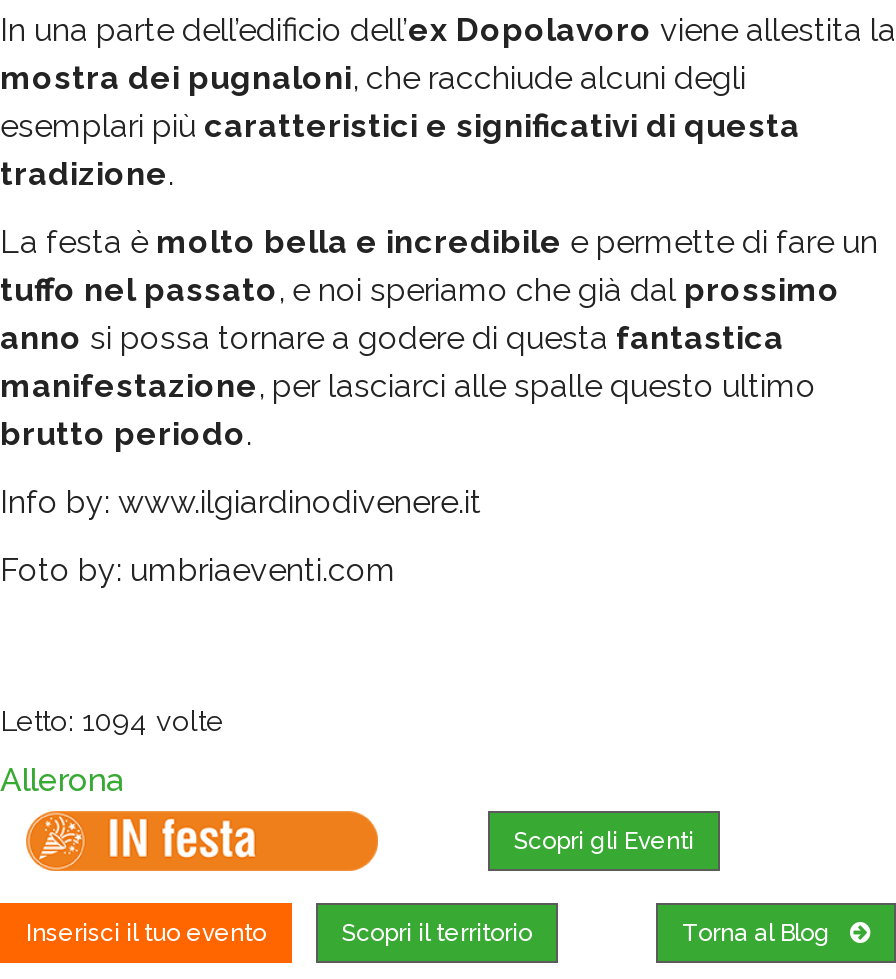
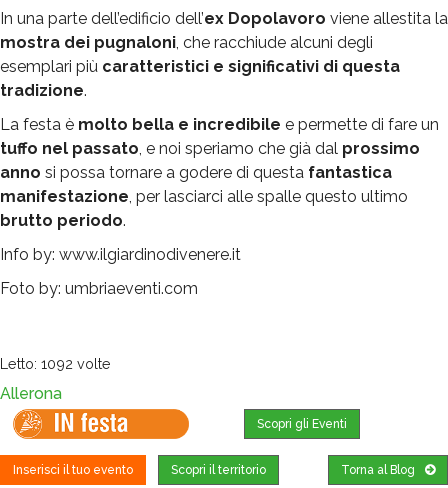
- Letto: 1094 volte
+ Letto: 1092 volte
